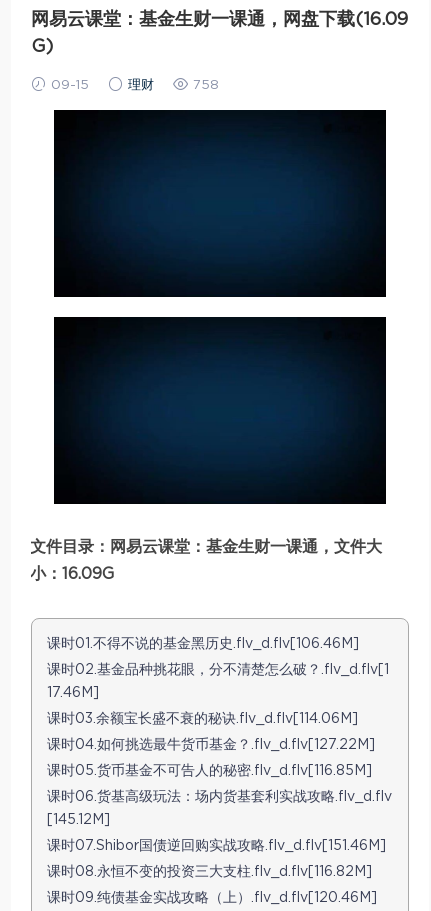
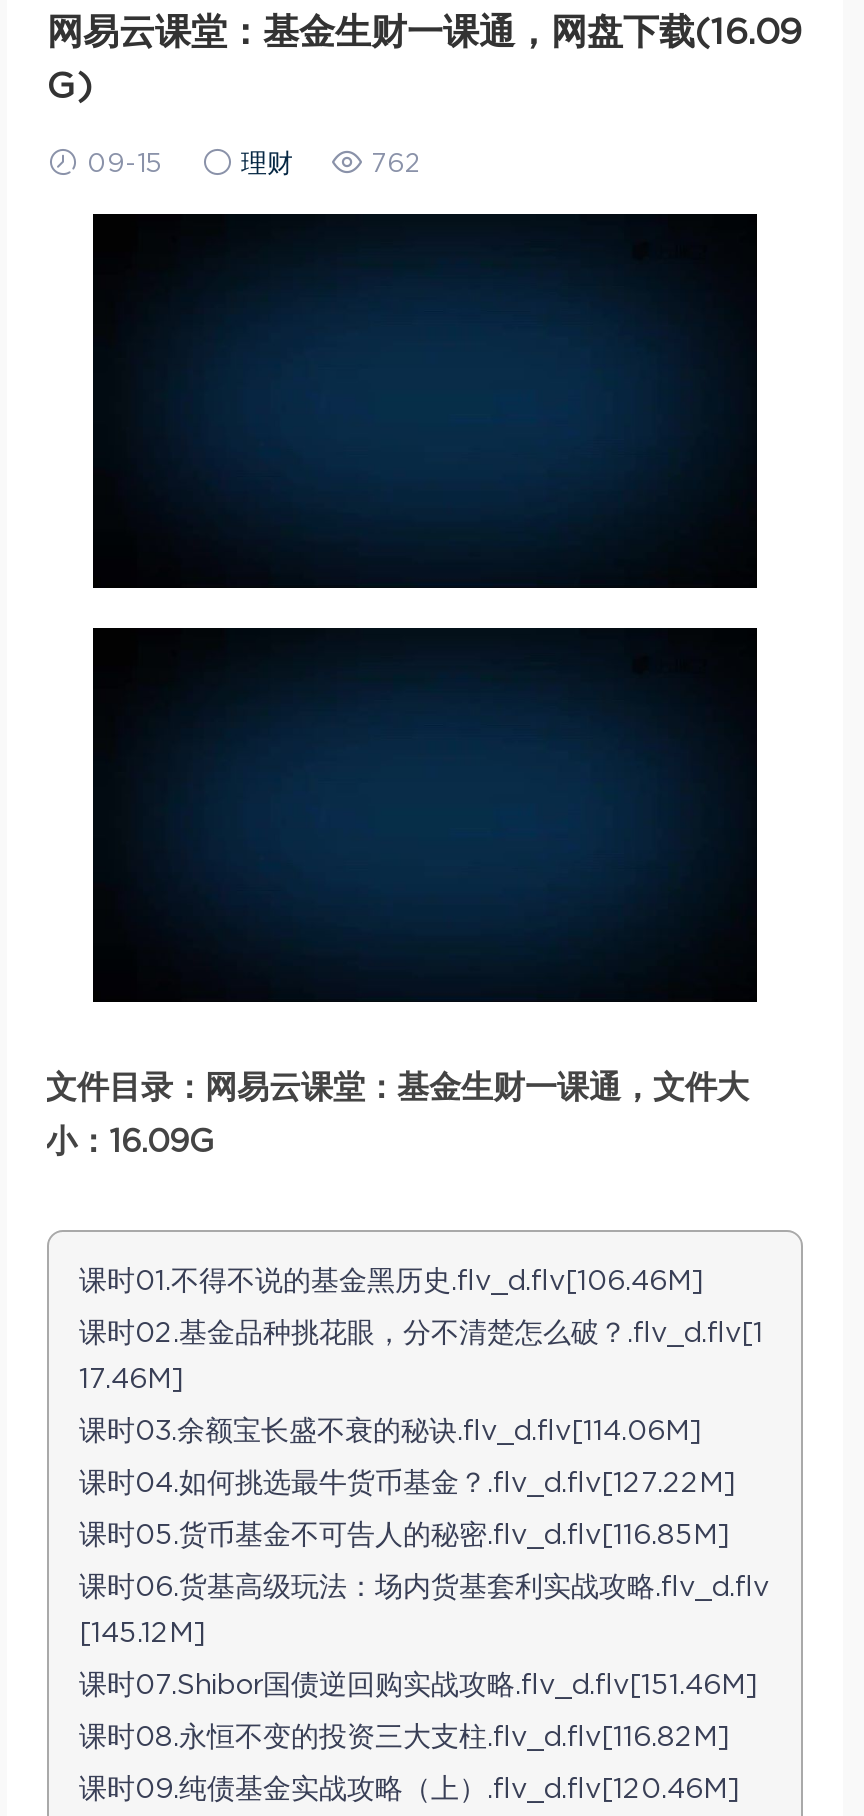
- 758
+ 762
